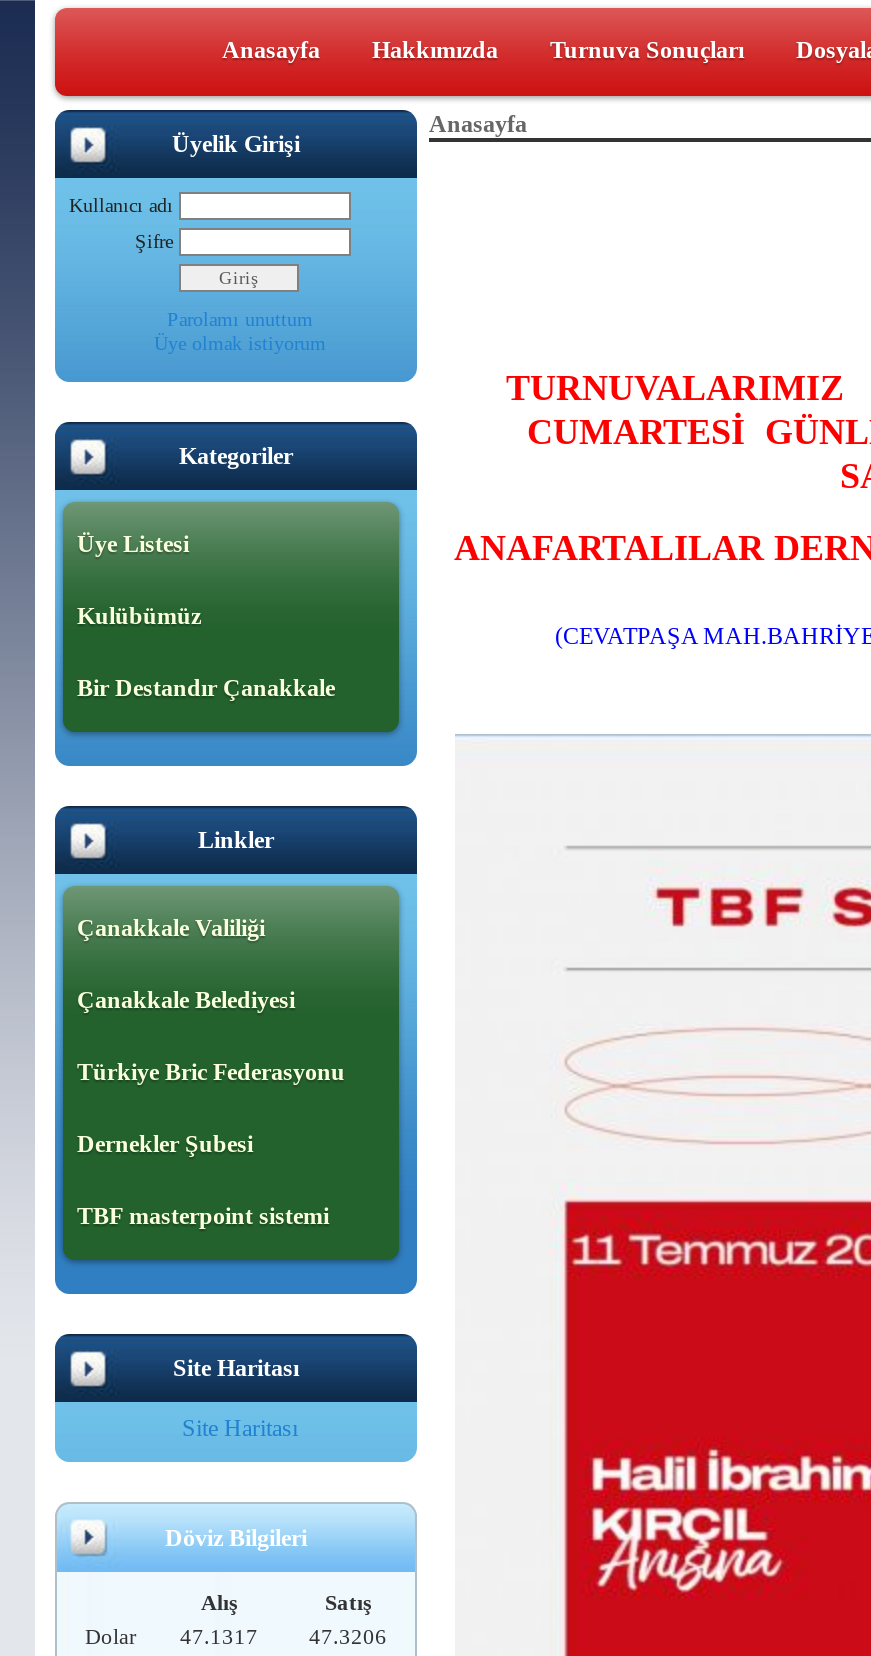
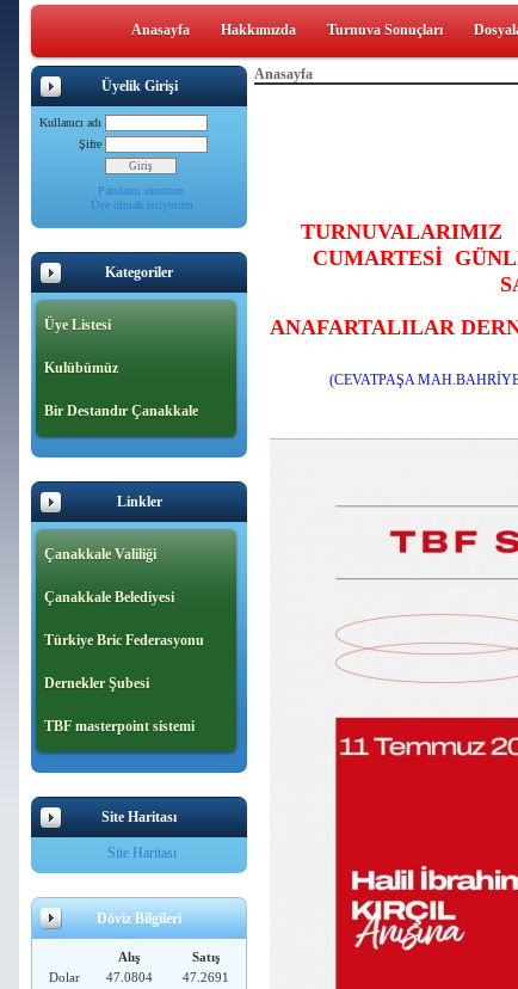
- Dolar 47.1317
+ Dolar 47.0804

- 47.3206
+ 47.2691
